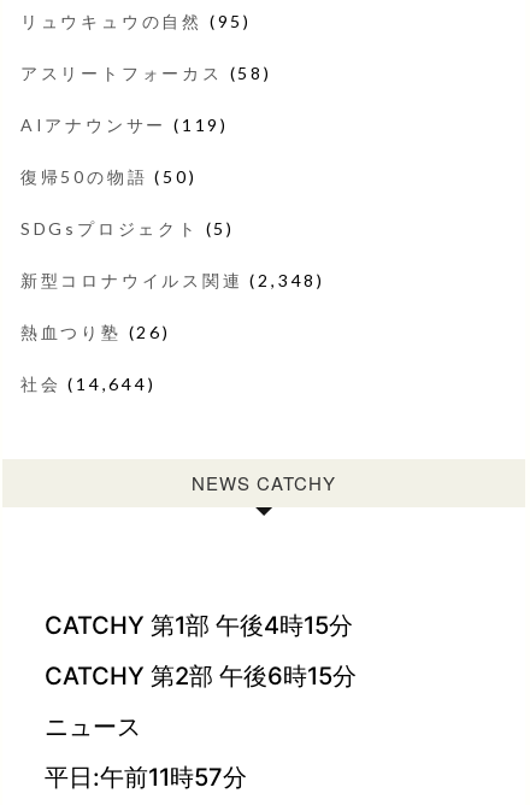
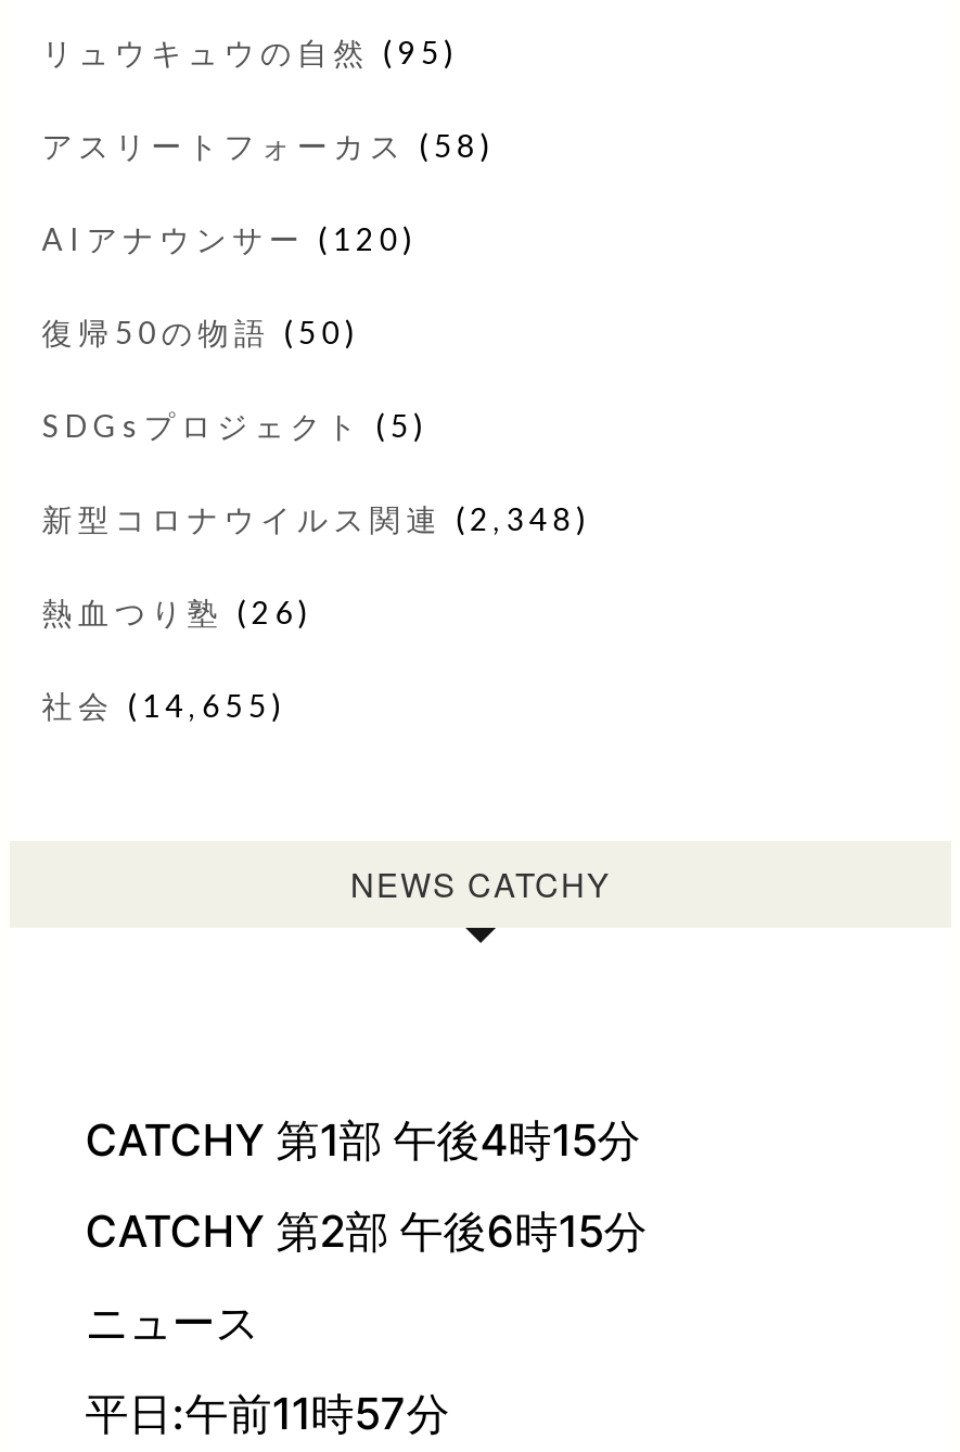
- AIアナウンサー(119)
+ AIアナウンサー(120)

- 社会(14,644)
+ 社会(14,655)
